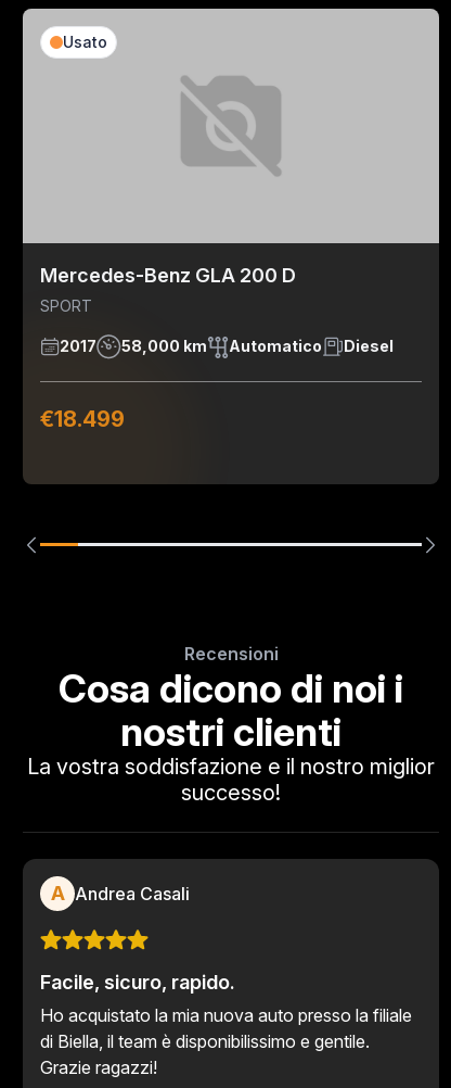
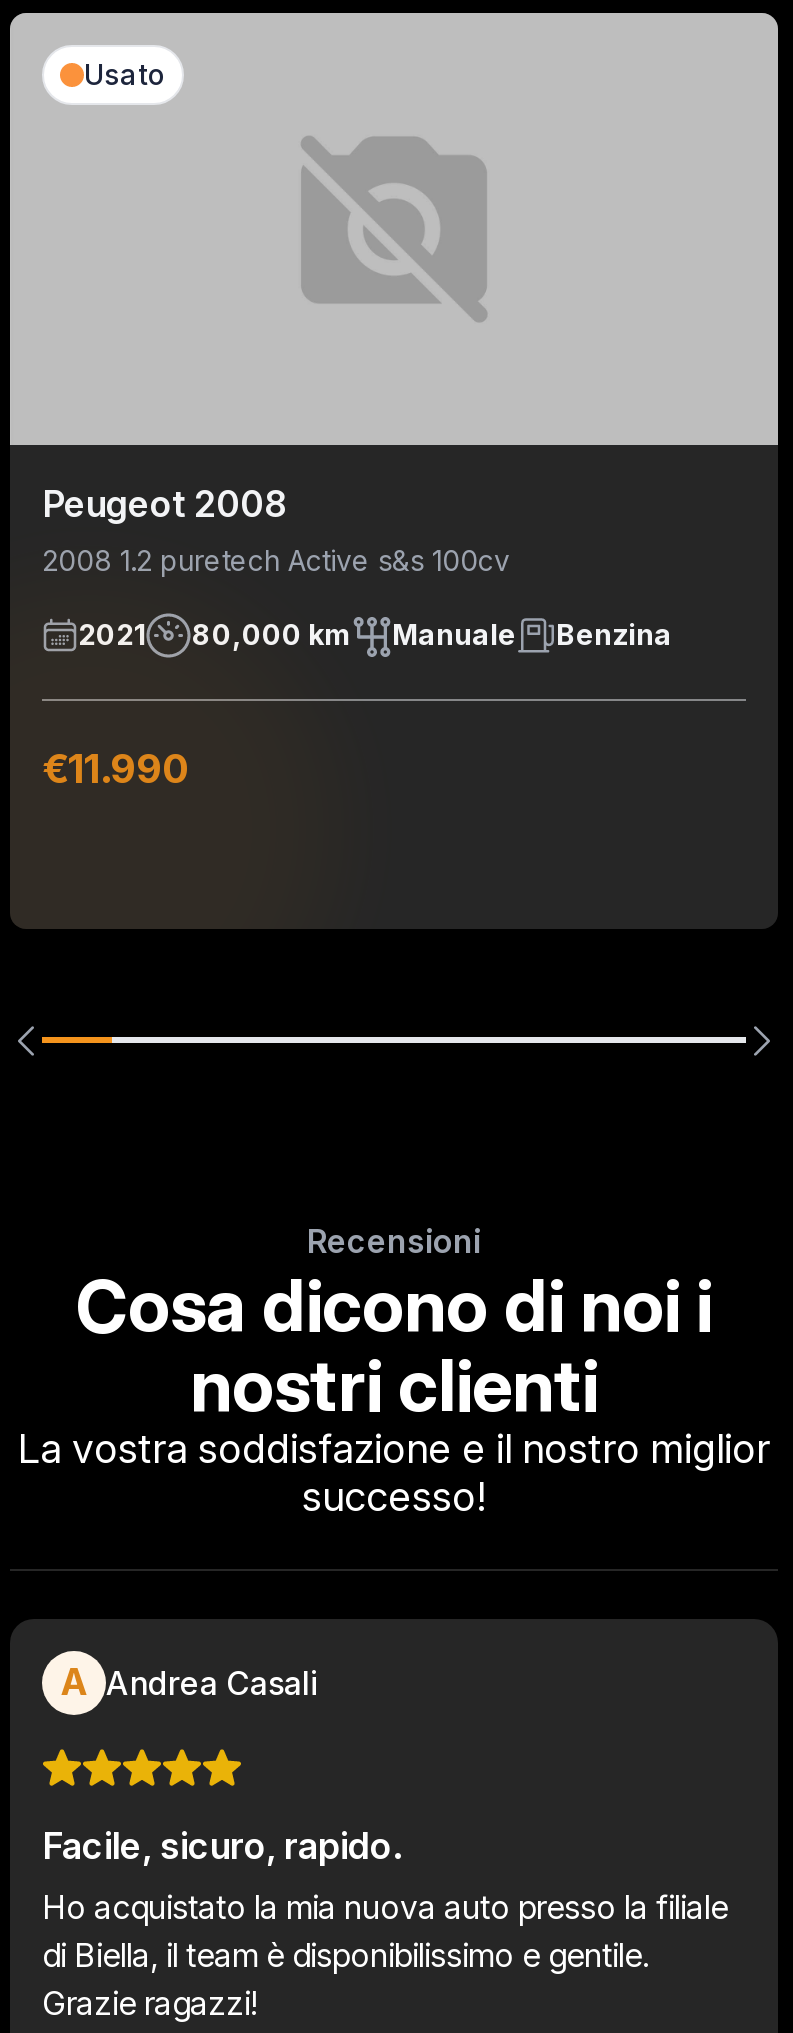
- Mercedes-Benz GLA 200 D
- SPORT
+ Peugeot 2008
+ 2008 1.2 puretech Active s&s 100cv

- 2017
- 58,000 km
- Automatico
- Diesel
+ 2021
+ 80,000 km
+ Manuale
+ Benzina

- €18.499
+ €11.990
